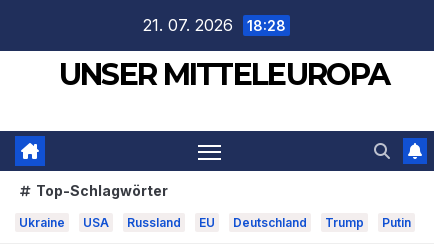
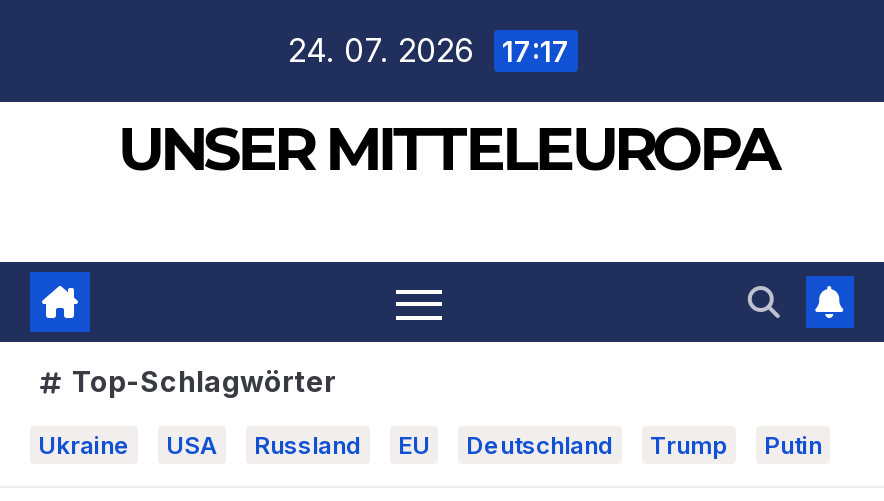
- 21. 07. 2026 18:28
+ 24. 07. 2026 17:17
